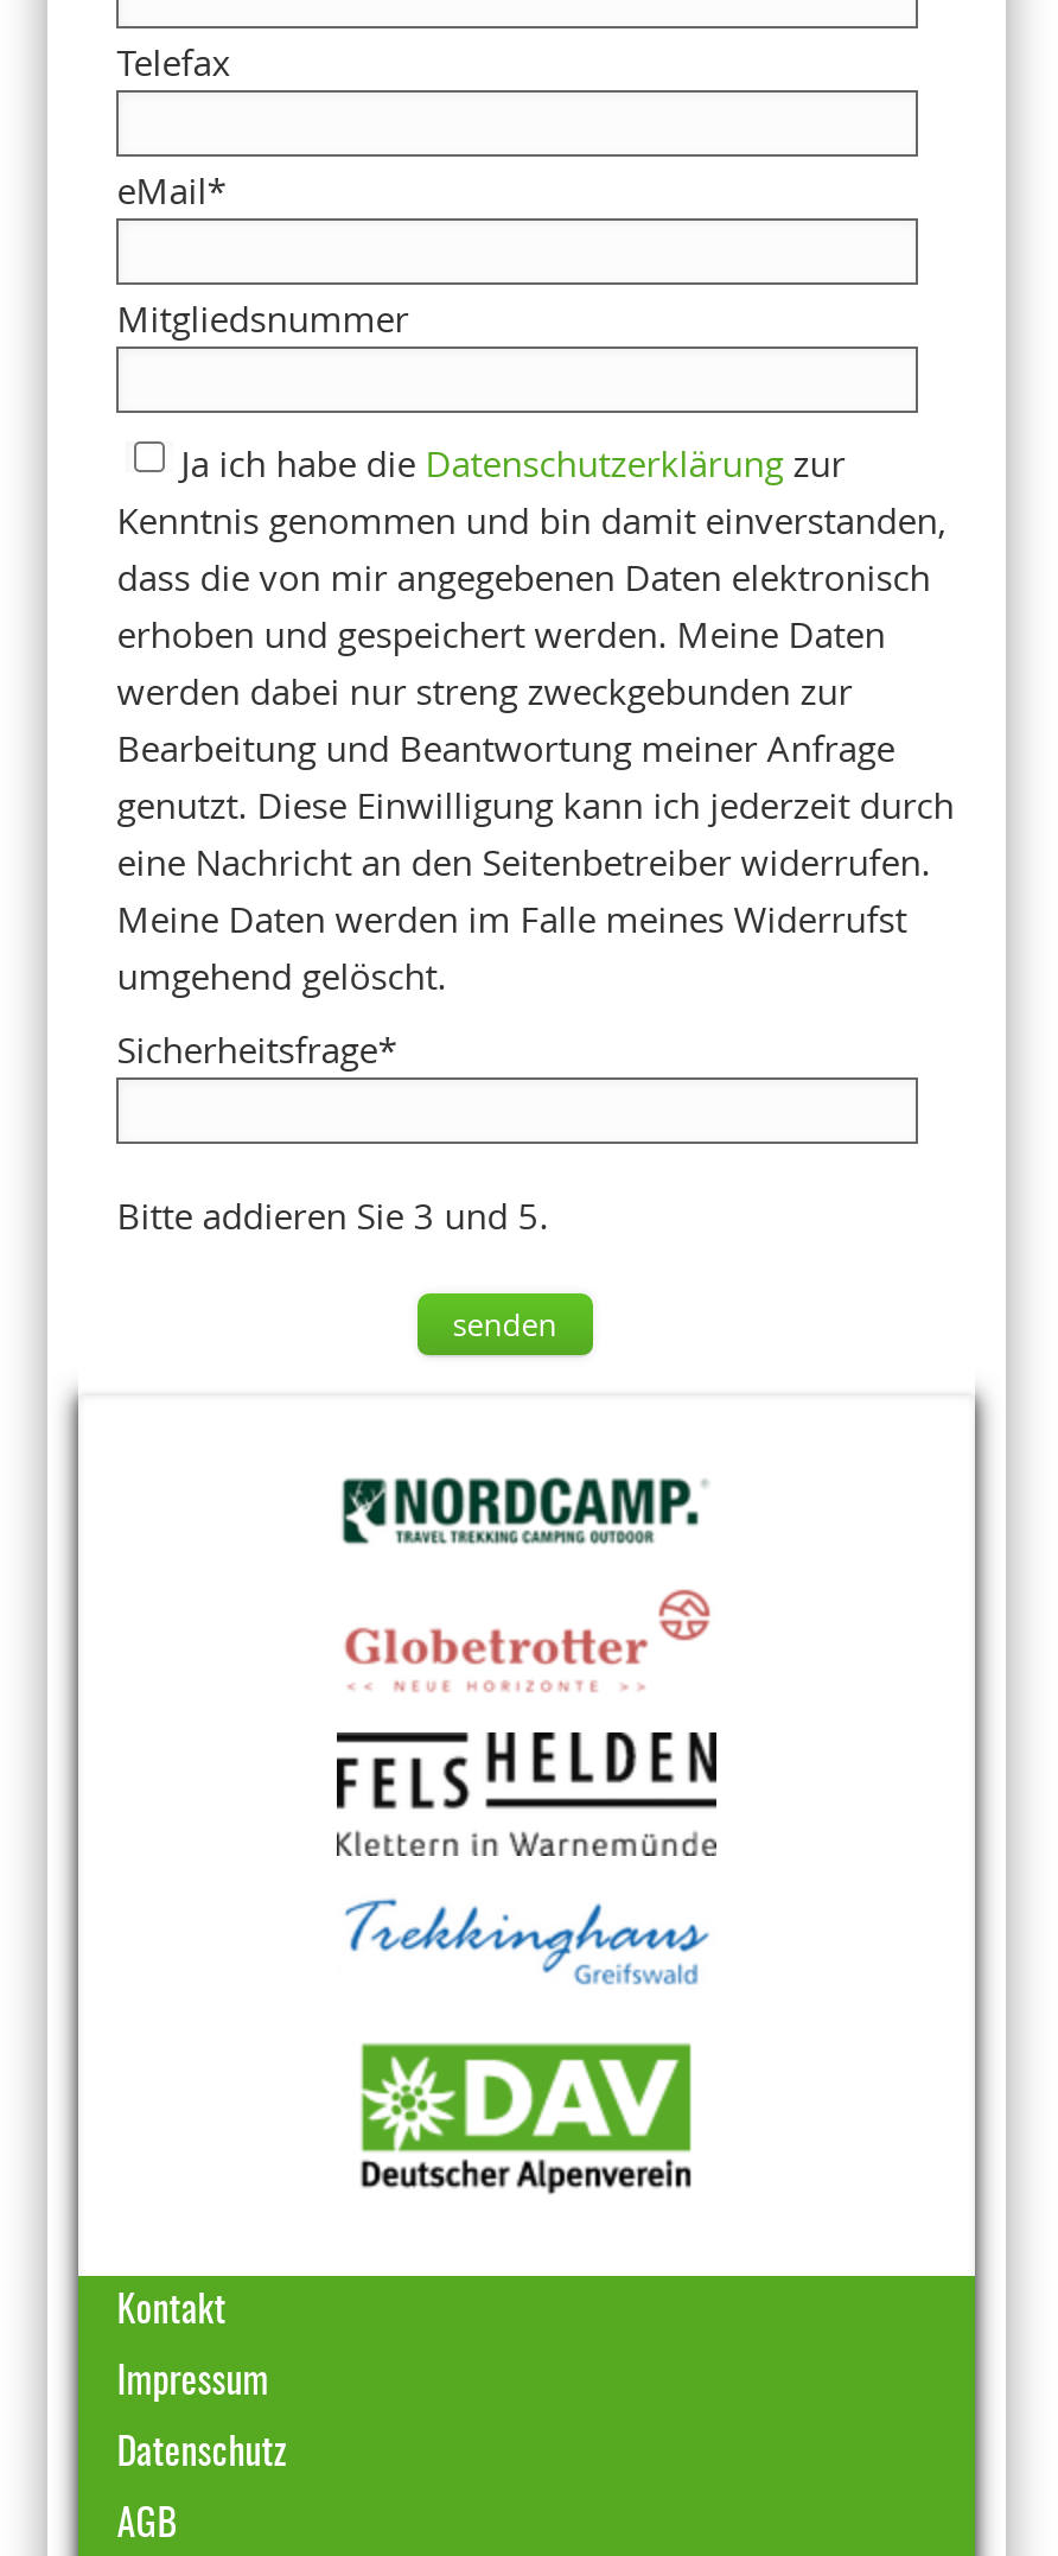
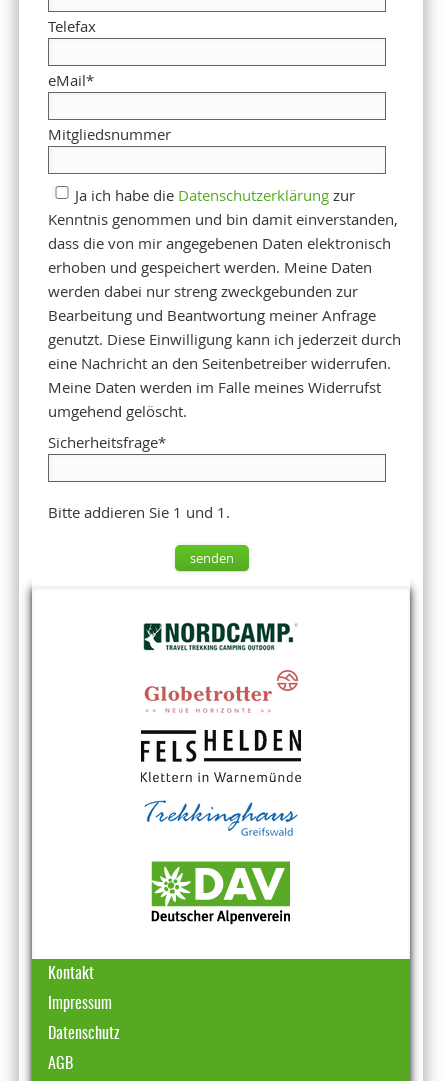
- Bitte addieren Sie 3 und 5.
+ Bitte addieren Sie 1 und 1.
